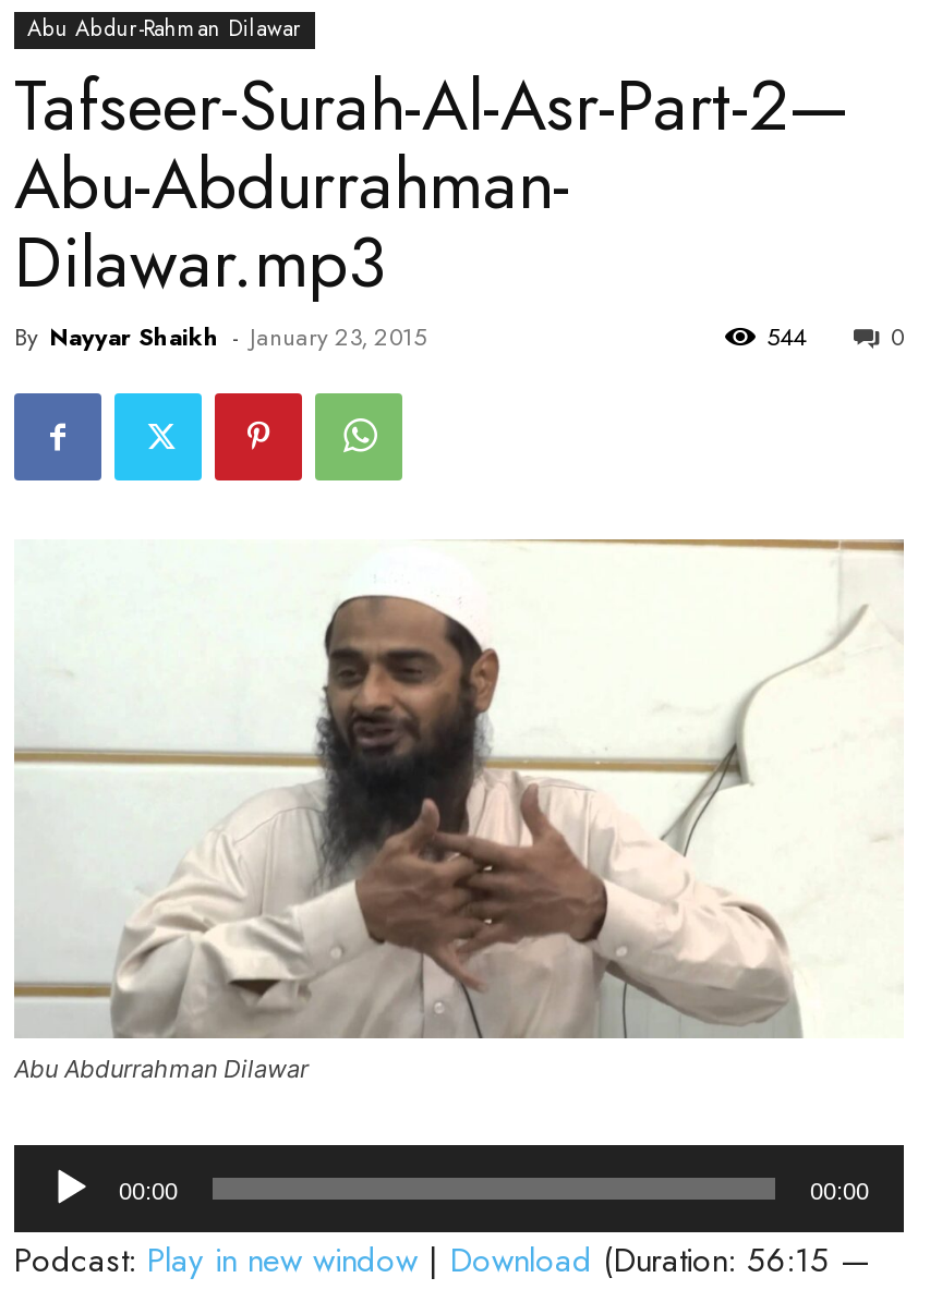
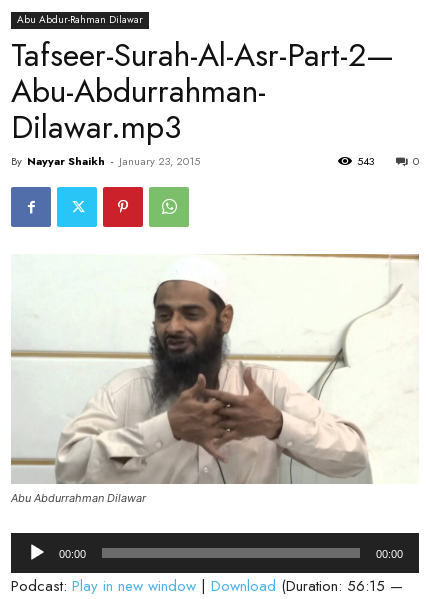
- 544
+ 543
